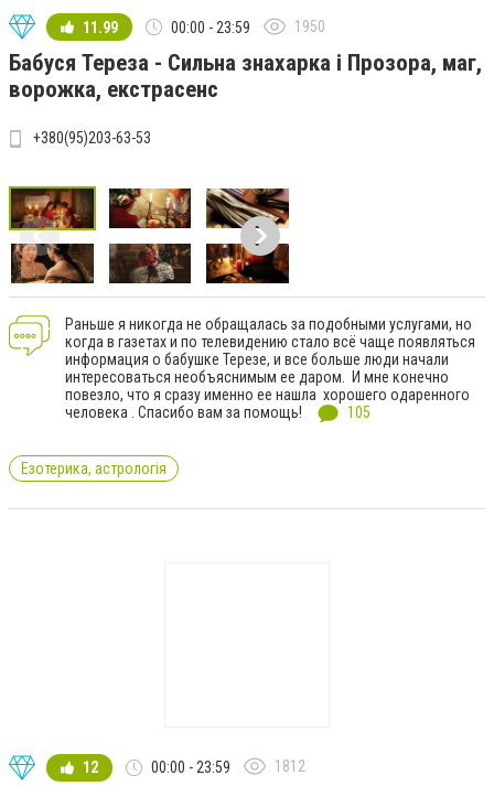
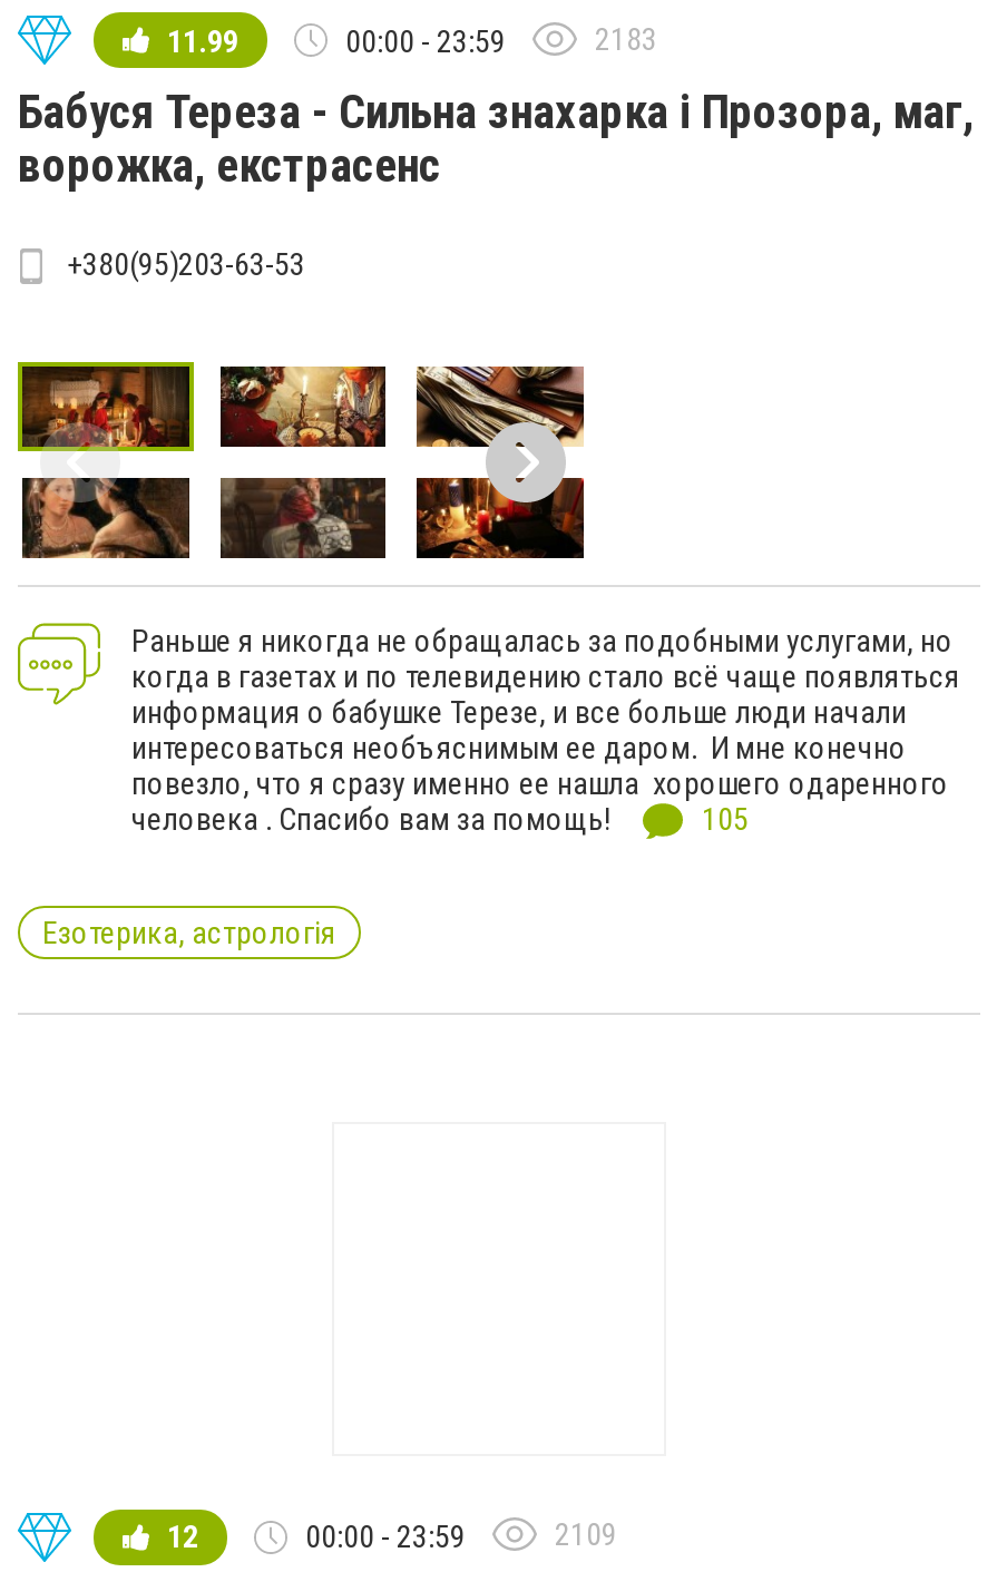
- 1950
+ 2183

- 1812
+ 2109
